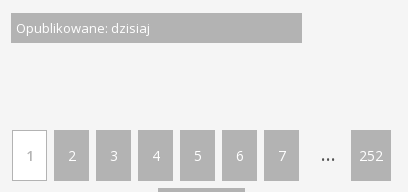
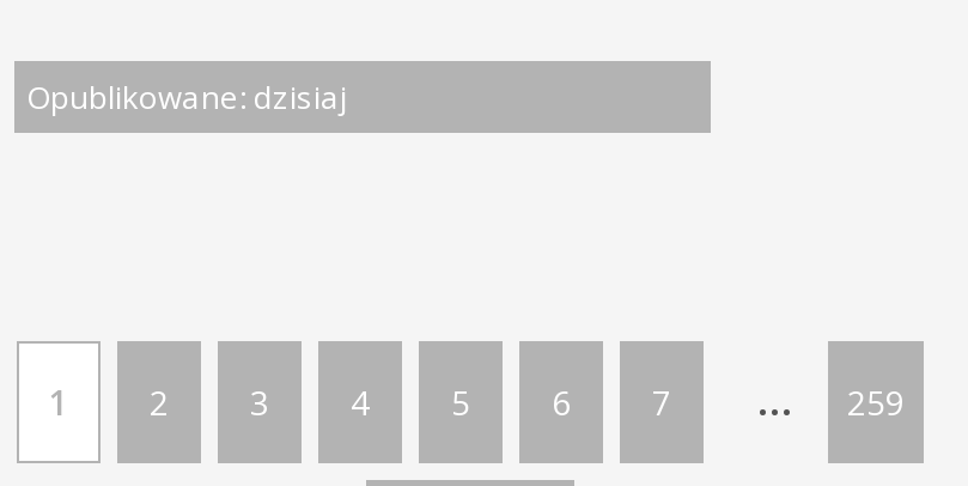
- 252
+ 259
